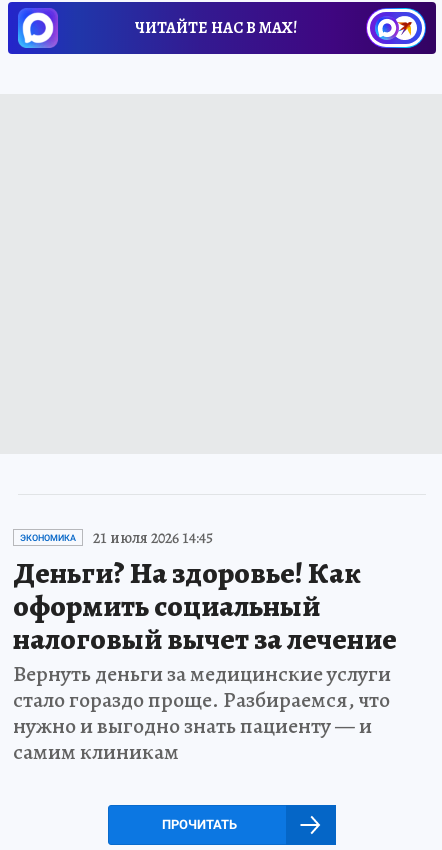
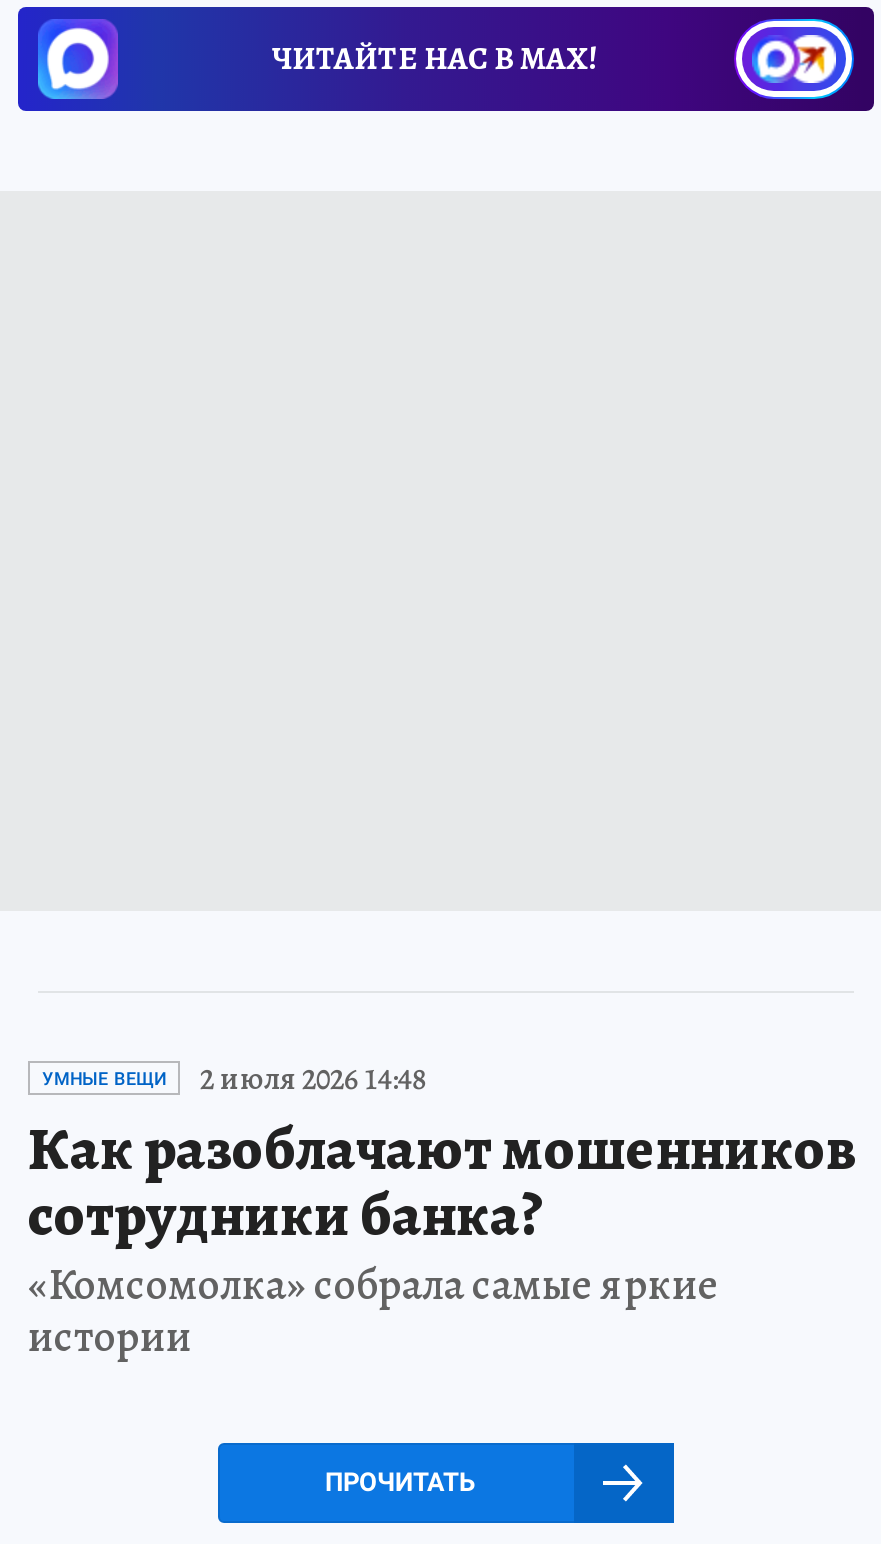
- ЭКОНОМИКА
- 21 июля 2026 14:45
- Деньги? На здоровье! Как
- оформить социальный
- налоговый вычет за лечение
- Вернуть деньги за медицинские услуги
- стало гораздо проще. Разбираемся, что
- нужно и выгодно знать пациенту — и
- самим клиникам
+ УМНЫЕ ВЕЩИ
+ 2 июля 2026 14:48
+ Как разоблачают мошенников
+ сотрудники банка?
+ «Комсомолка» собрала самые яркие
+ истории
